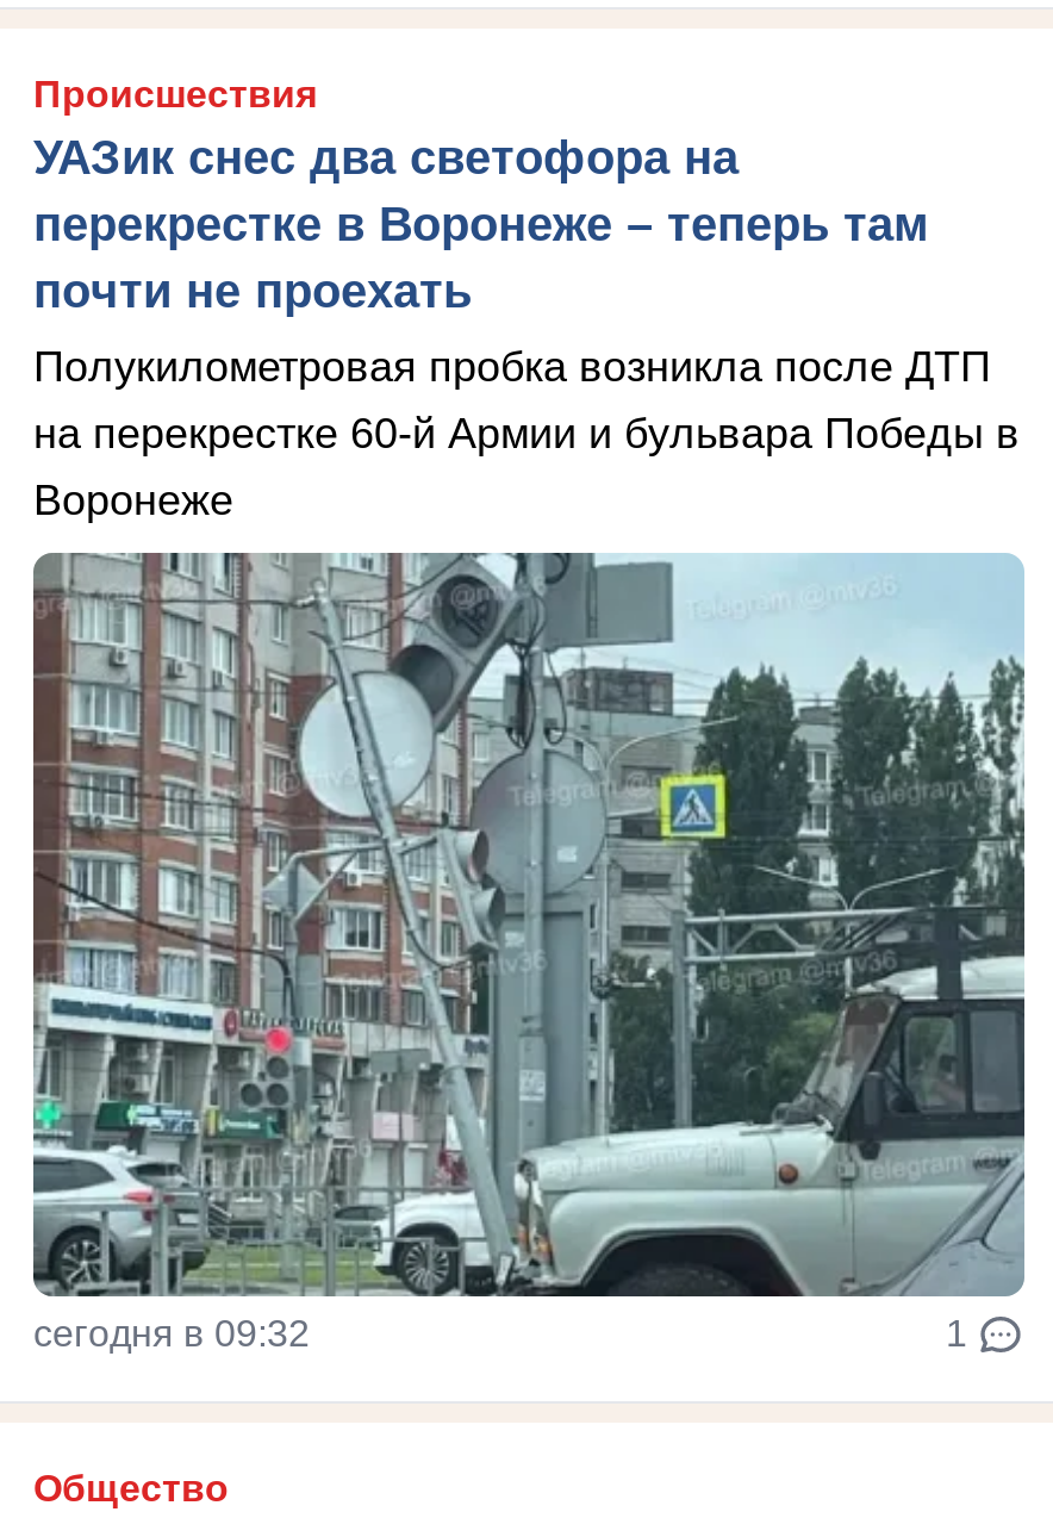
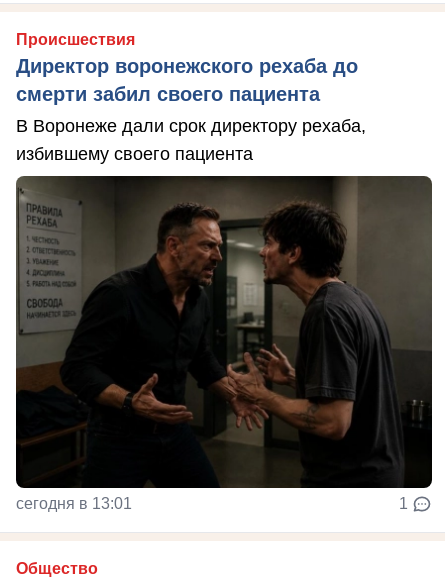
- УАЗик снес два светофора на
- перекрестке в Воронеже – теперь там
- почти не проехать
+ Директор воронежского рехаба до
+ смерти забил своего пациента

- Полукилометровая пробка возникла после ДТП
- на перекрестке 60-й Армии и бульвара Победы в
- Воронеже
+ В Воронеже дали срок директору рехаба,
+ избившему своего пациента

- [image]
- сегодня в 09:32
+ [image]
+ сегодня в 13:01
